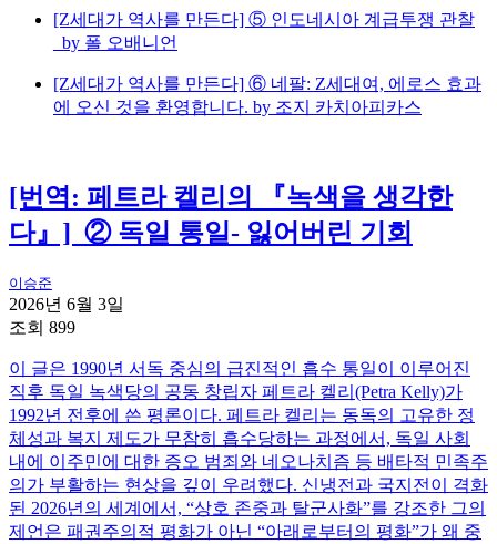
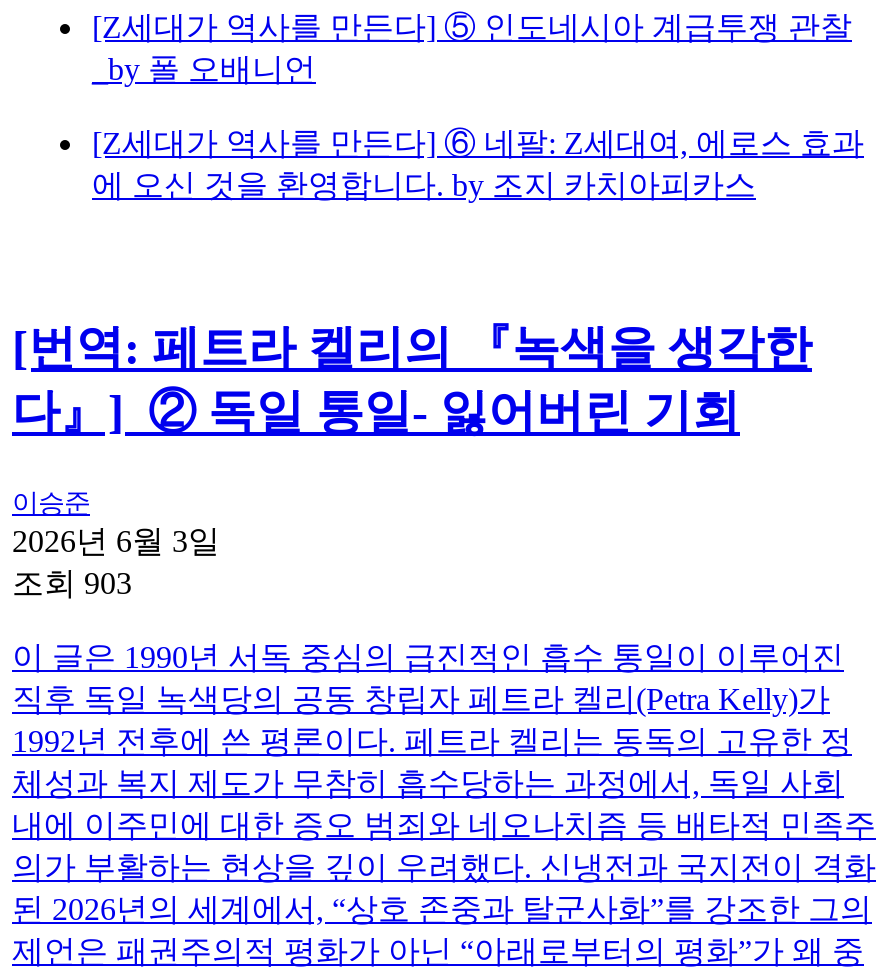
- 조회 899
+ 조회 903
